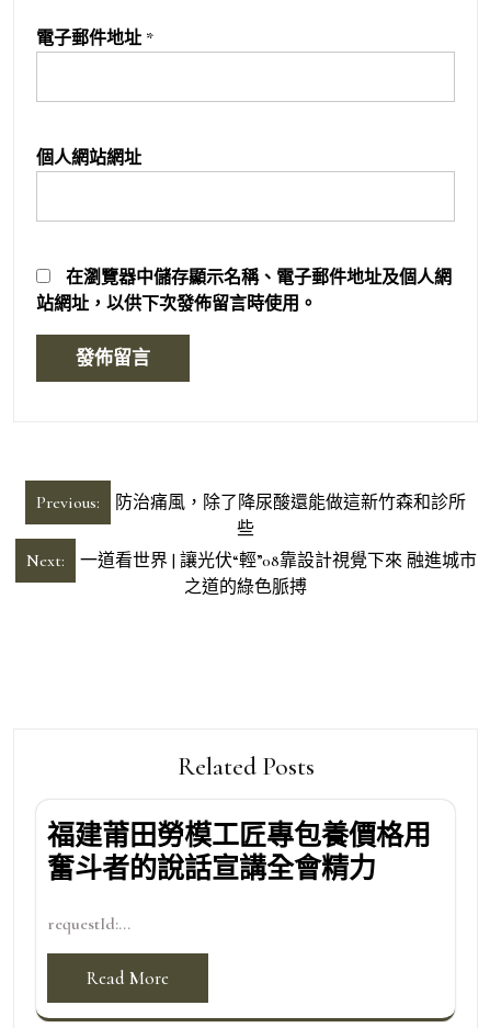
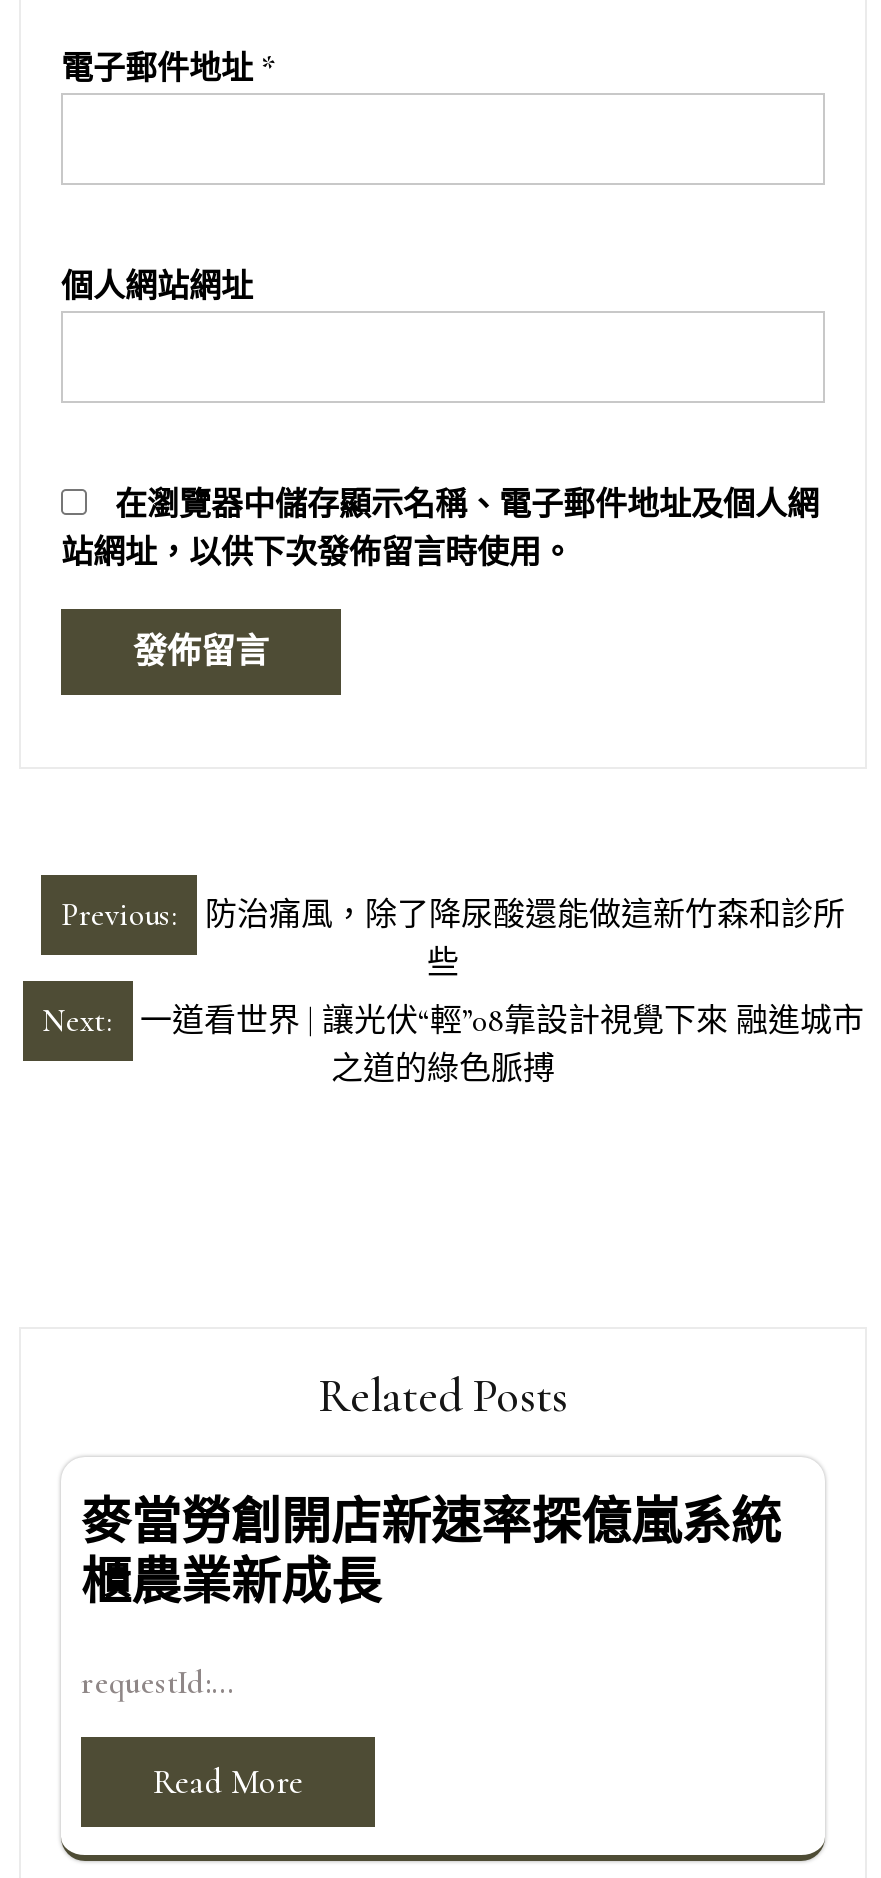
- 福建莆田勞模工匠專包養價格用
- 奮斗者的說話宣講全會精力
+ 麥當勞創開店新速率探億嵐系統
+ 櫃農業新成長
